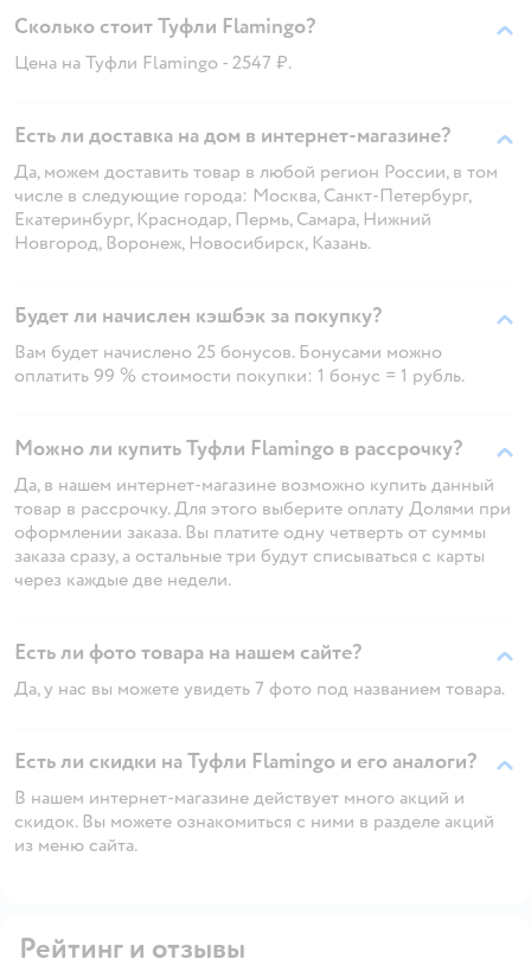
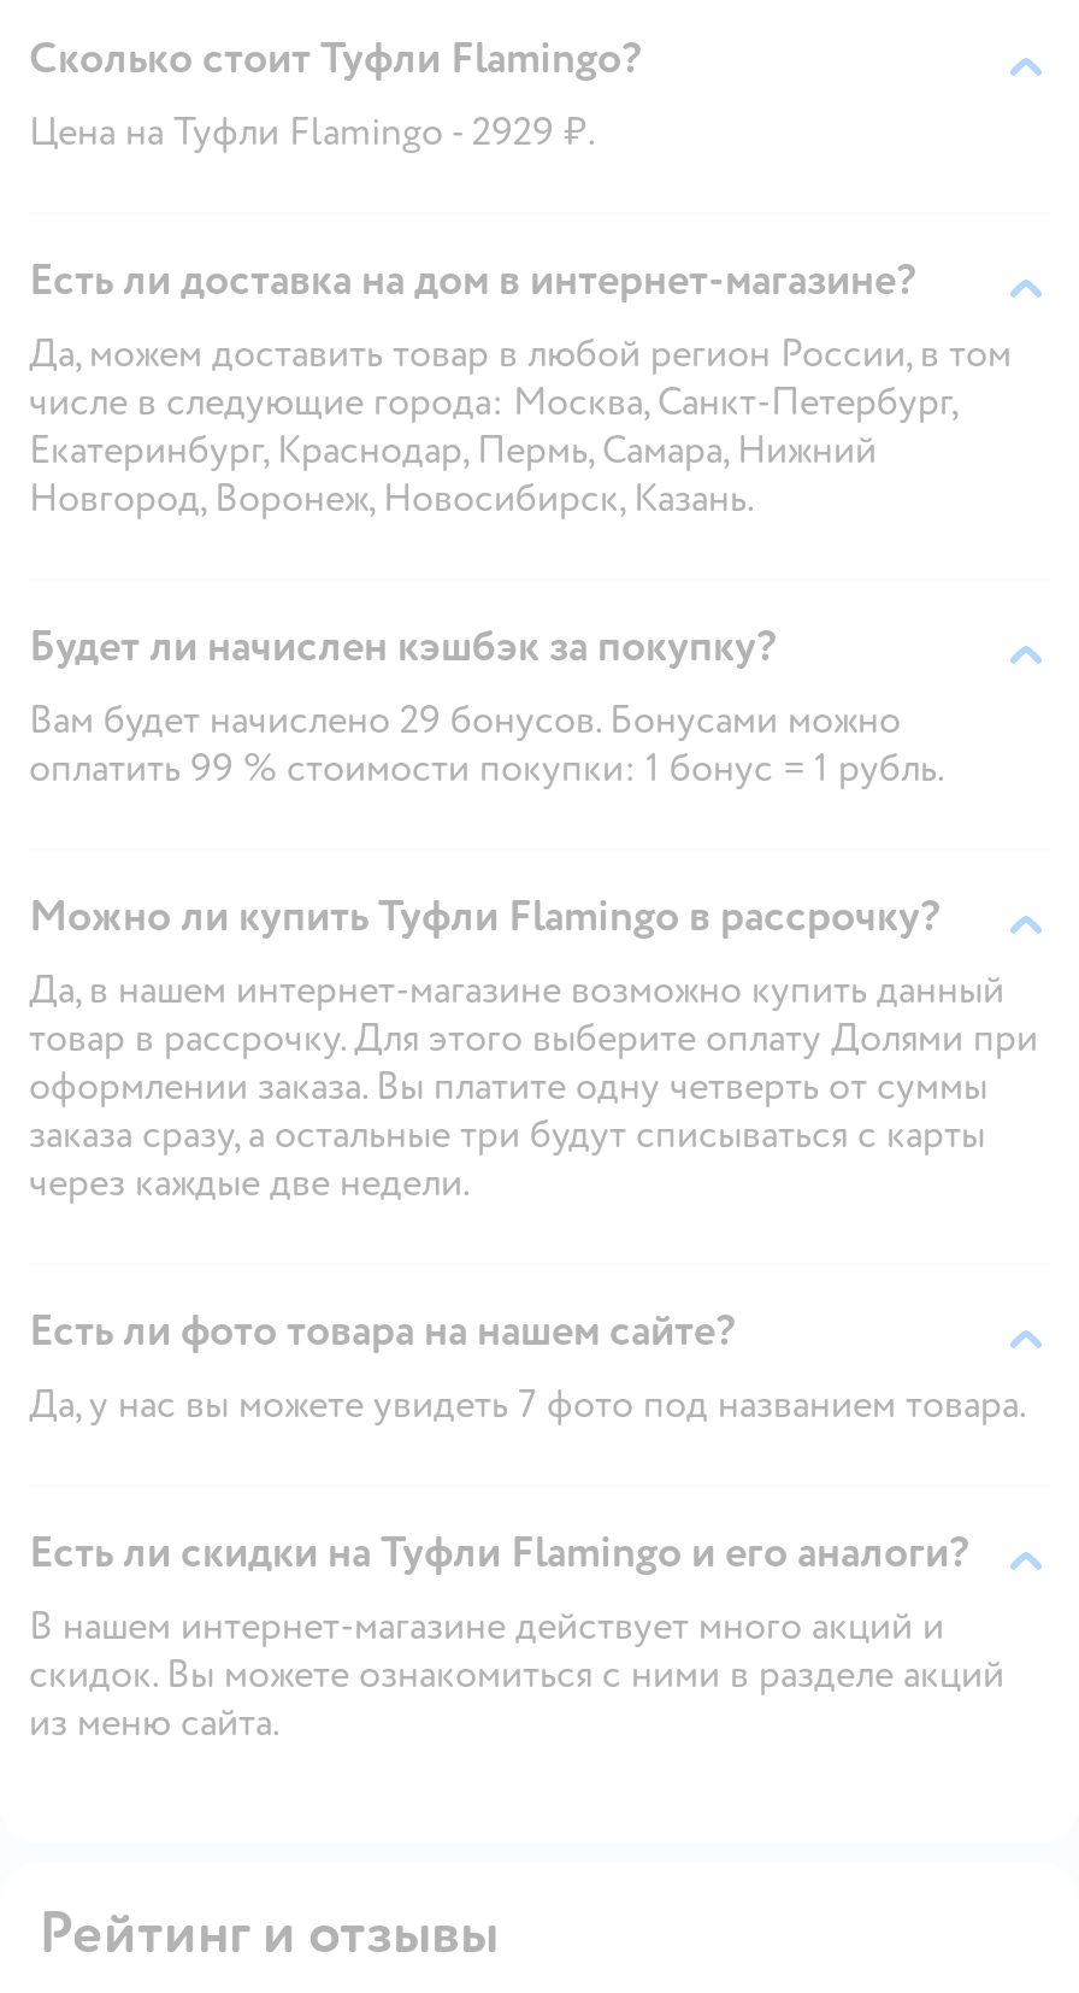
- Цена на Туфли Flamingo - 2547 ₽.
+ Цена на Туфли Flamingo - 2929 ₽.

- Вам будет начислено 25 бонусов. Бонусами можно
+ Вам будет начислено 29 бонусов. Бонусами можно
